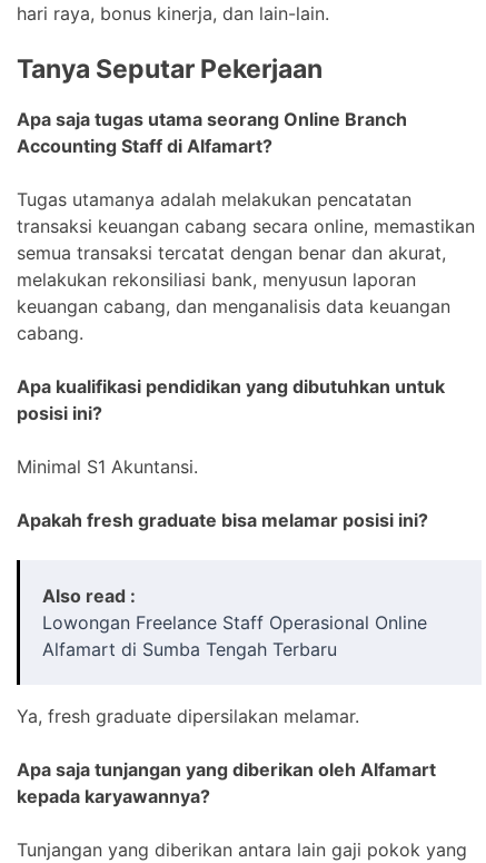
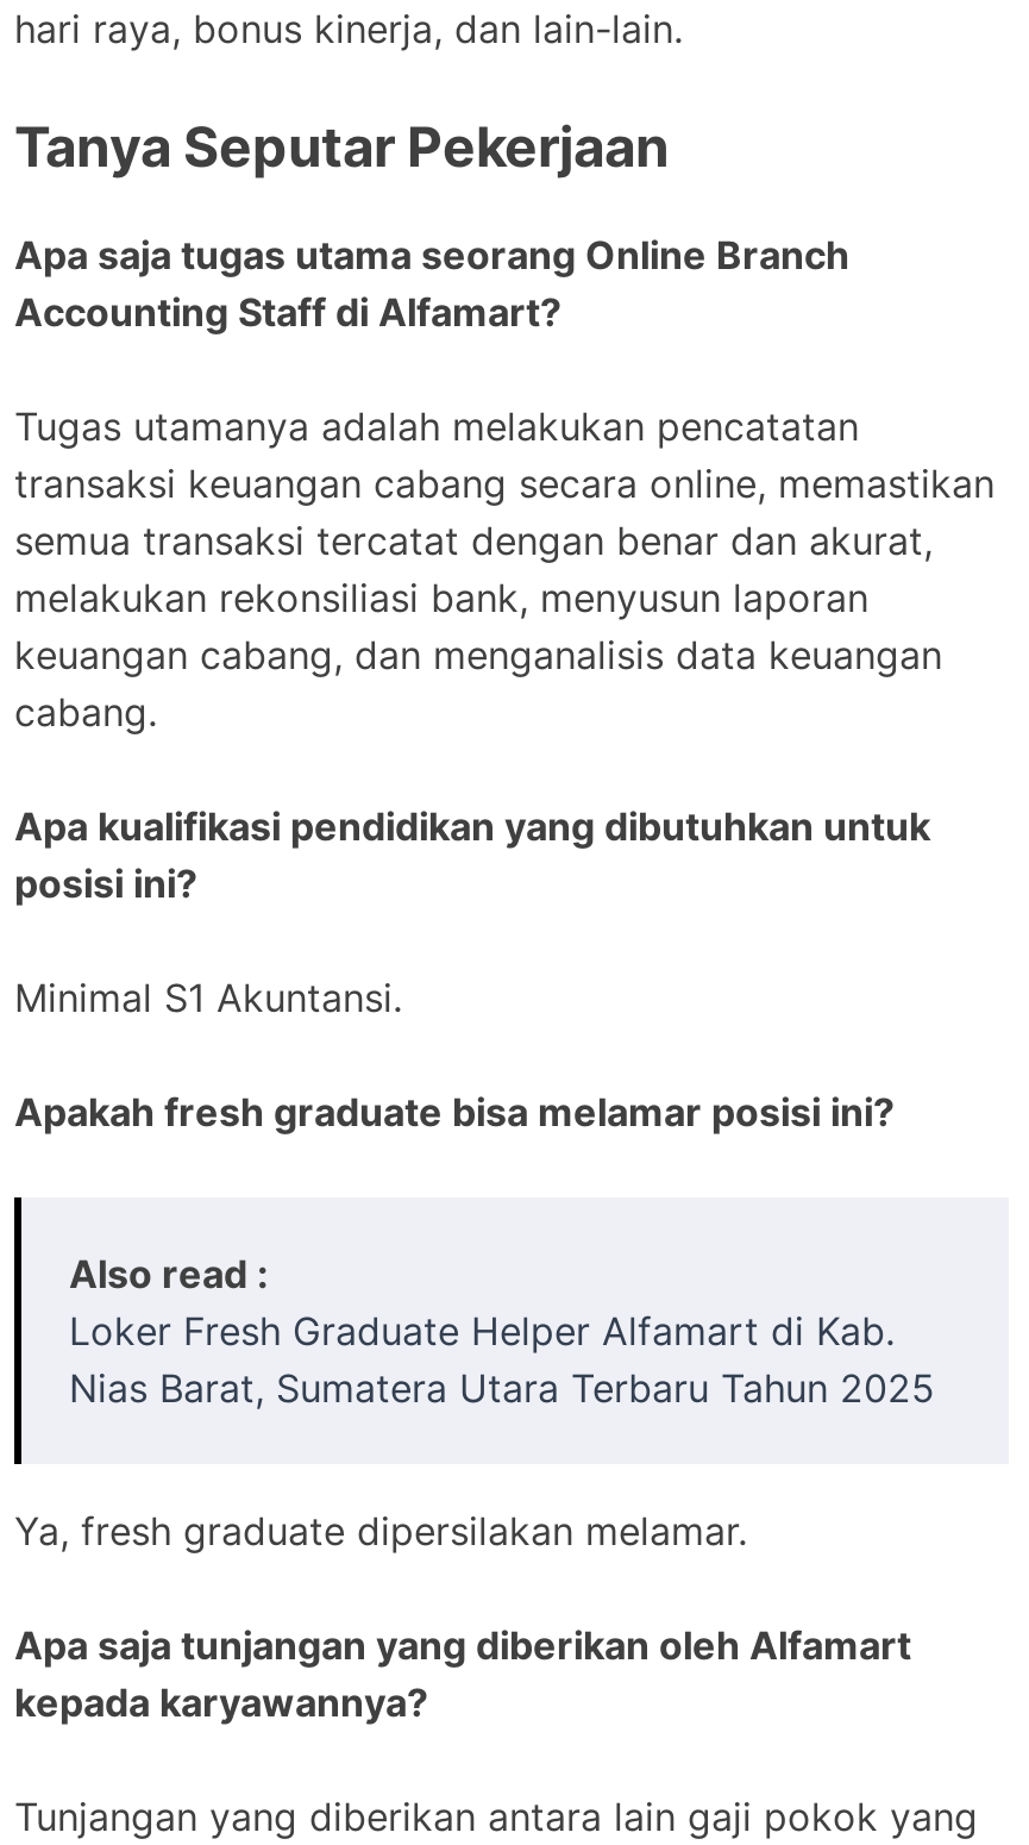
- Lowongan Freelance Staff Operasional Online
- Alfamart di Sumba Tengah Terbaru
+ Loker Fresh Graduate Helper Alfamart di Kab.
+ Nias Barat, Sumatera Utara Terbaru Tahun 2025
